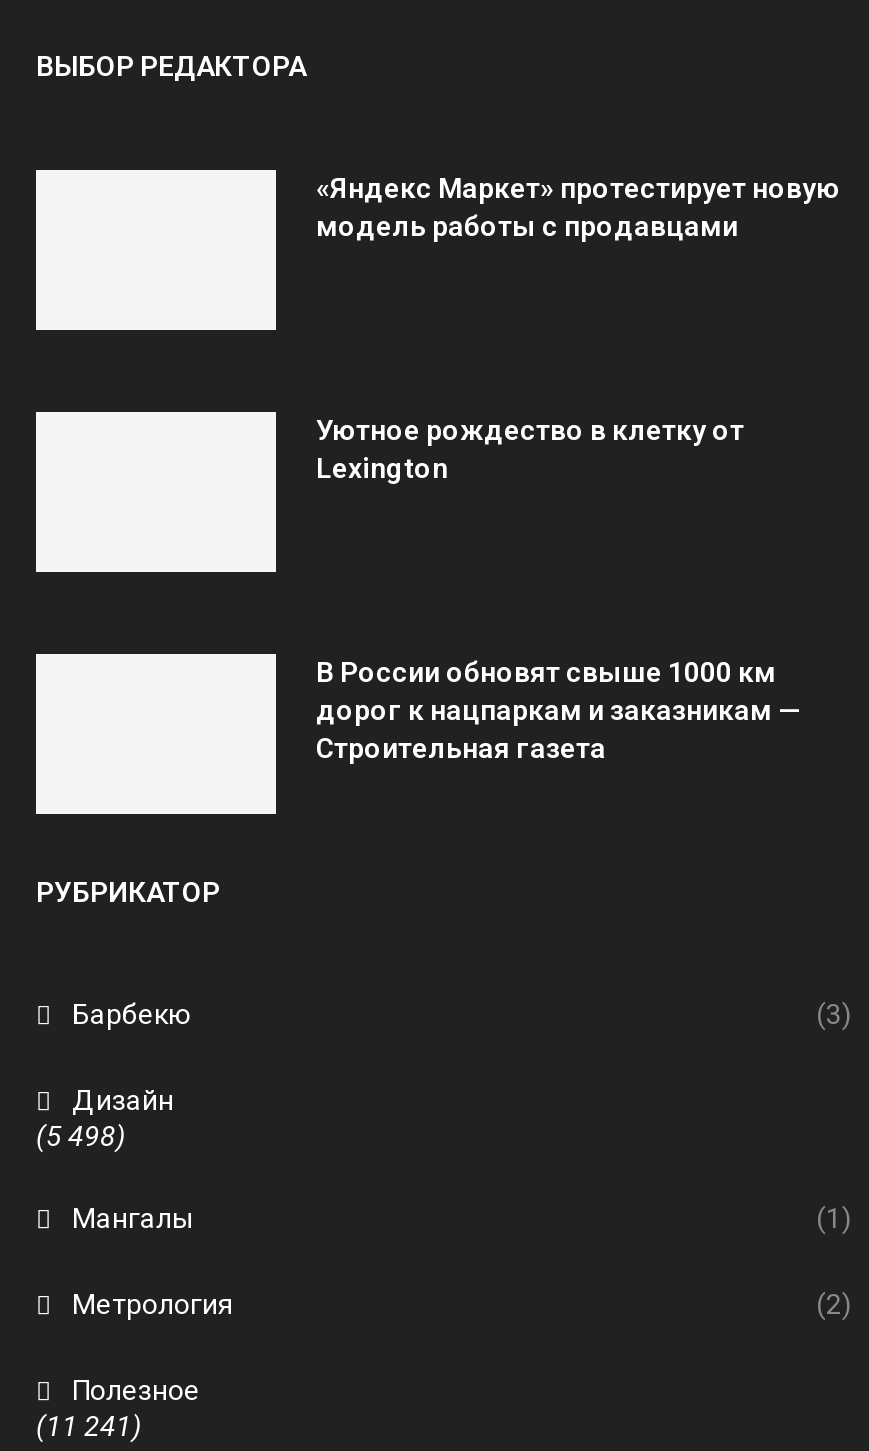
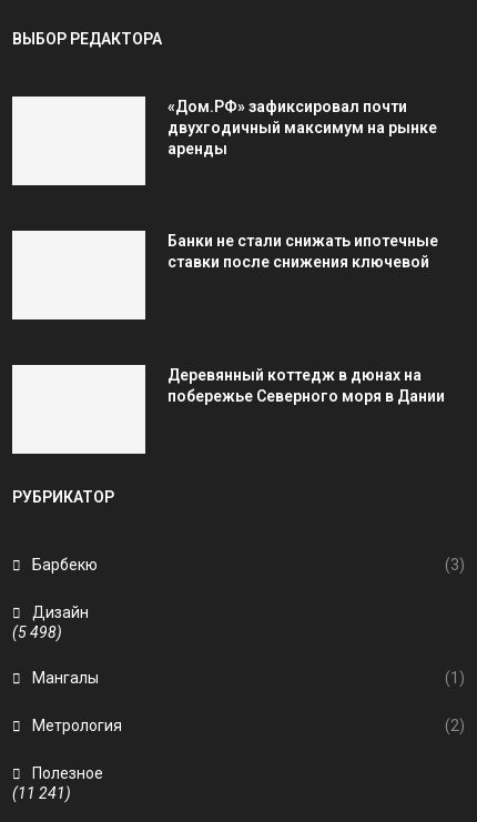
- «Яндекс Маркет» протестирует новую
- модель работы с продавцами
+ «Дом.РФ» зафиксировал почти
+ двухгодичный максимум на рынке
+ аренды

- Уютное рождество в клетку от
- Lexington
+ Банки не стали снижать ипотечные
+ ставки после снижения ключевой

- В России обновят свыше 1000 км
- дорог к нацпаркам и заказникам —
- Строительная газета
+ Деревянный коттедж в дюнах на
+ побережье Северного моря в Дании
